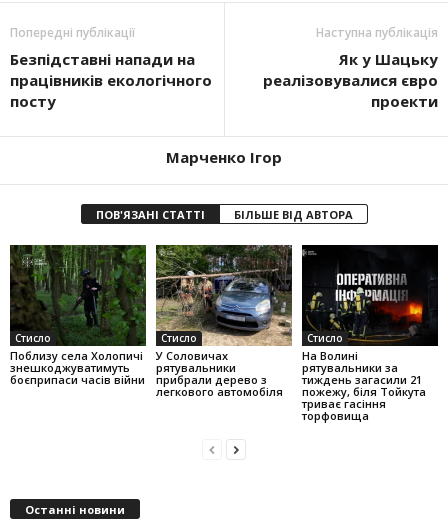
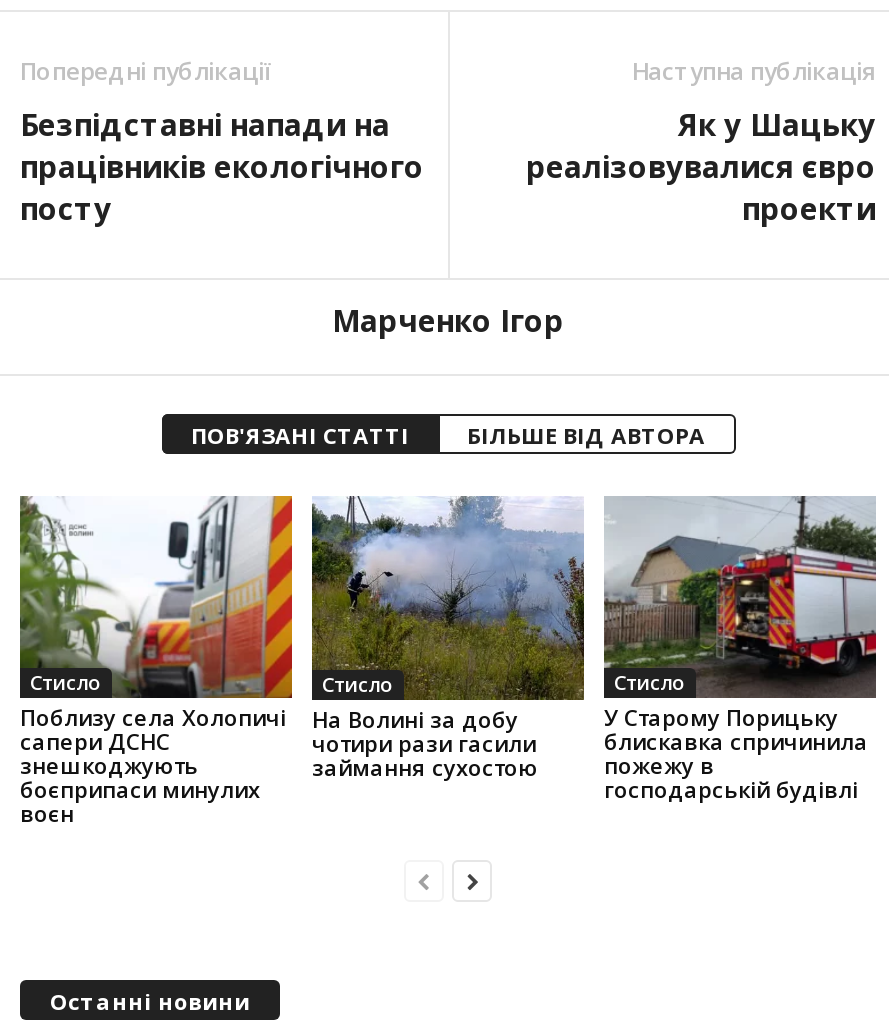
- [image]
- У Соловичах
- рятувальники
- прибрали дерево з
- легкового автомобіля
+ [image]
+ На Волині за добу
+ чотири рази гасили
+ займання сухостою

- [image]
- На Волині
- рятувальники за
- тиждень загасили 21
- пожежу, біля Тойкута
- триває гасіння
- торфовища
+ [image]
+ У Старому Порицьку
+ блискавка спричинила
+ пожежу в
+ господарській будівлі

- [image]
+ [image]

- знешкоджуватимуть
- боєприпаси часів війни
+ сапери ДСНС
+ знешкоджують
+ боєприпаси минулих
+ воєн
